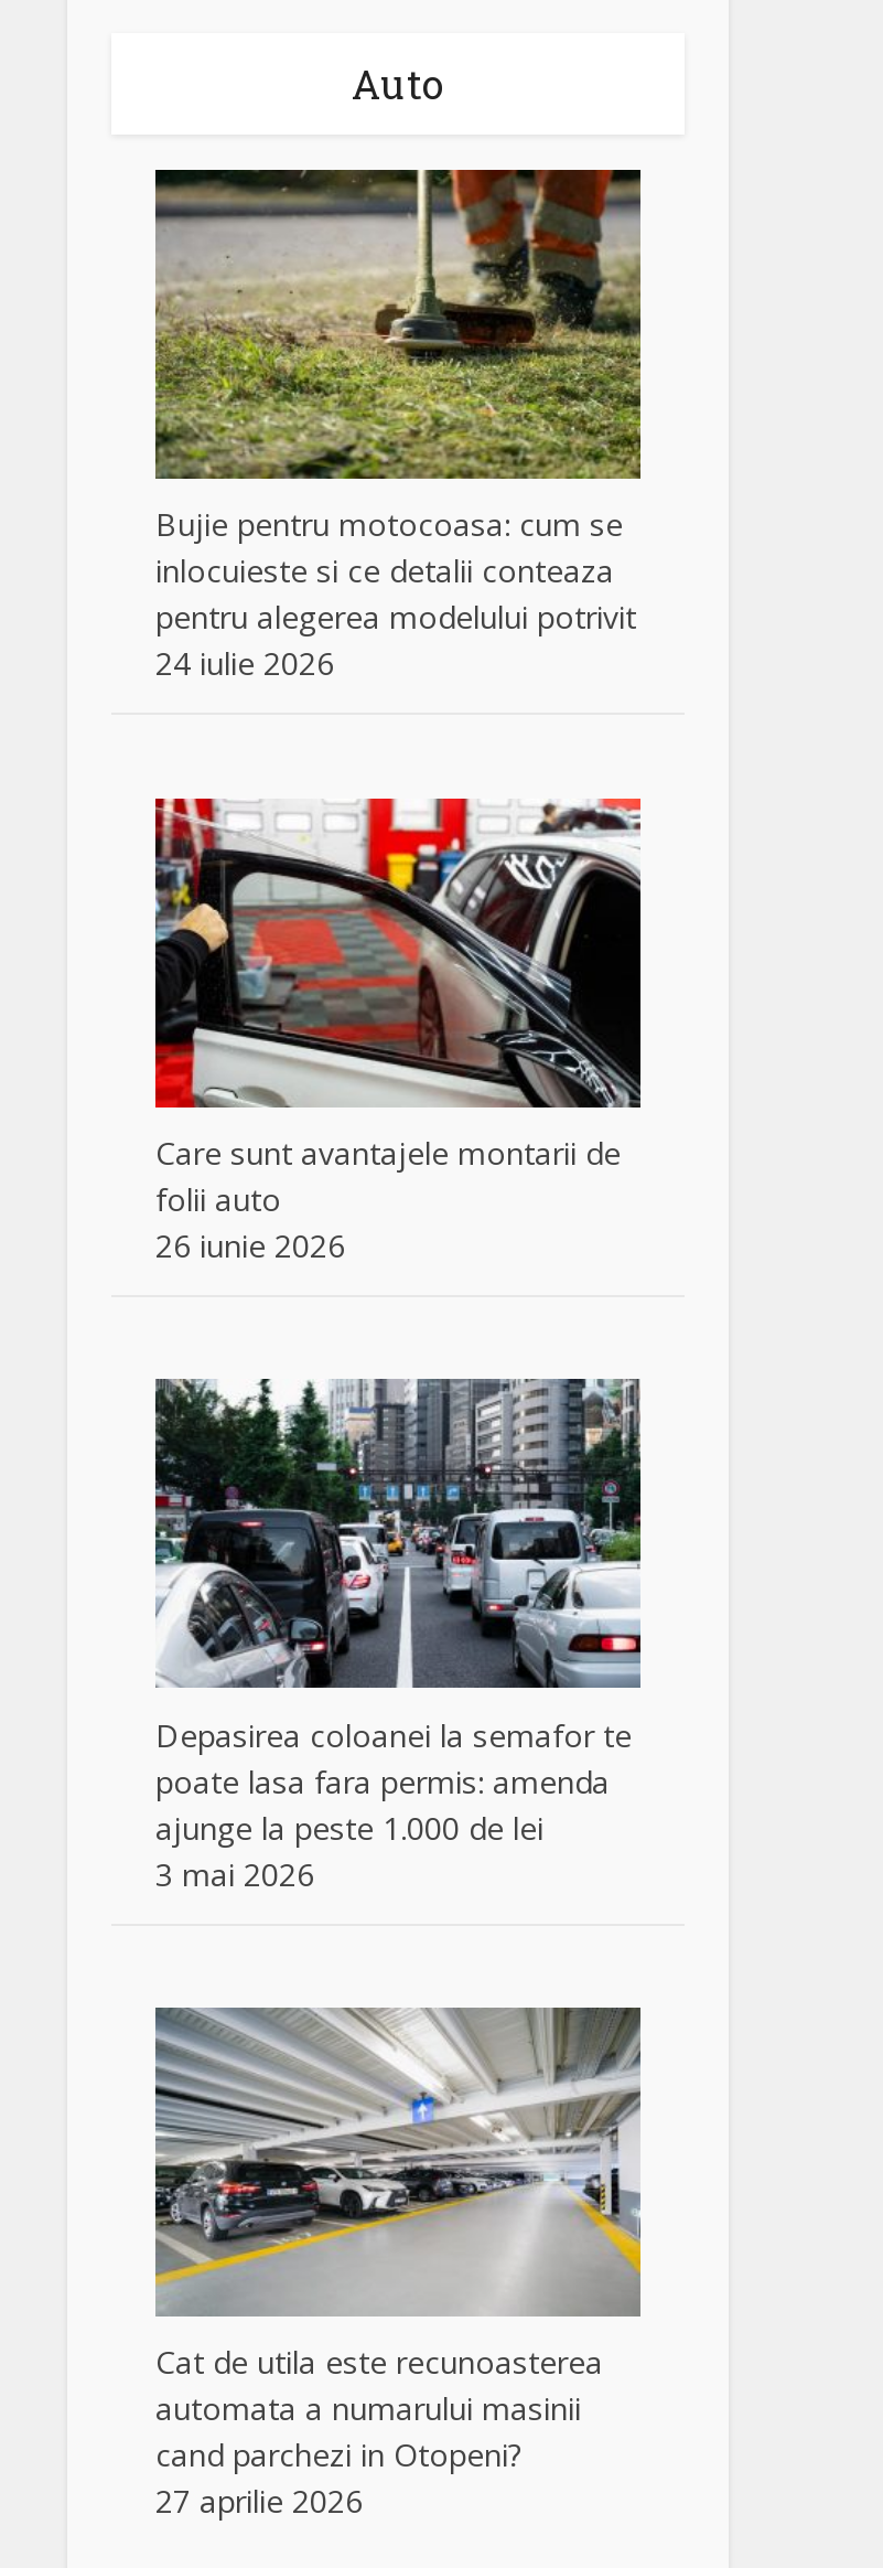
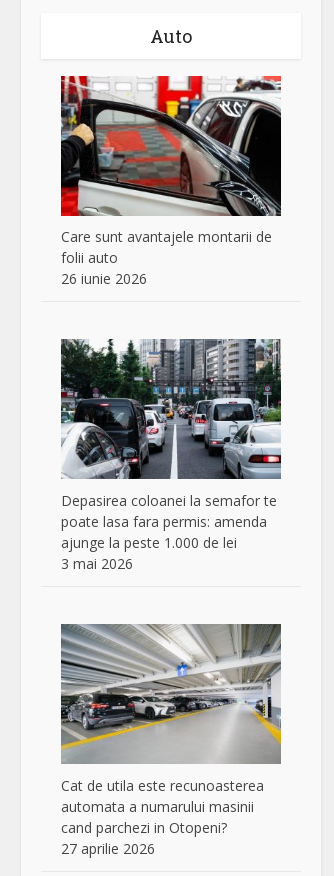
- [image]
- Bujie pentru motocoasa: cum se
- inlocuieste si ce detalii conteaza
- pentru alegerea modelului potrivit
- 24 iulie 2026
